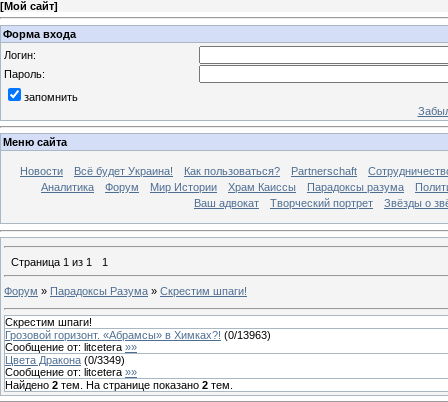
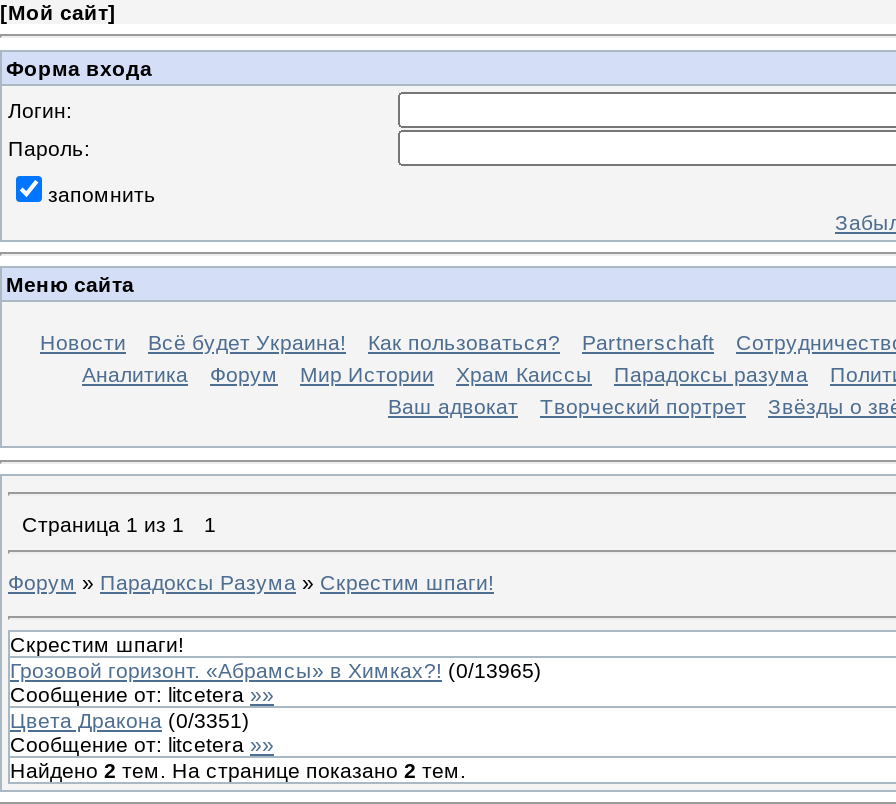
- Грозовой горизонт. «Абрамсы» в Химках?! (0/13963)
+ Грозовой горизонт. «Абрамсы» в Химках?! (0/13965)

- Цвета Дракона (0/3349)
+ Цвета Дракона (0/3351)
